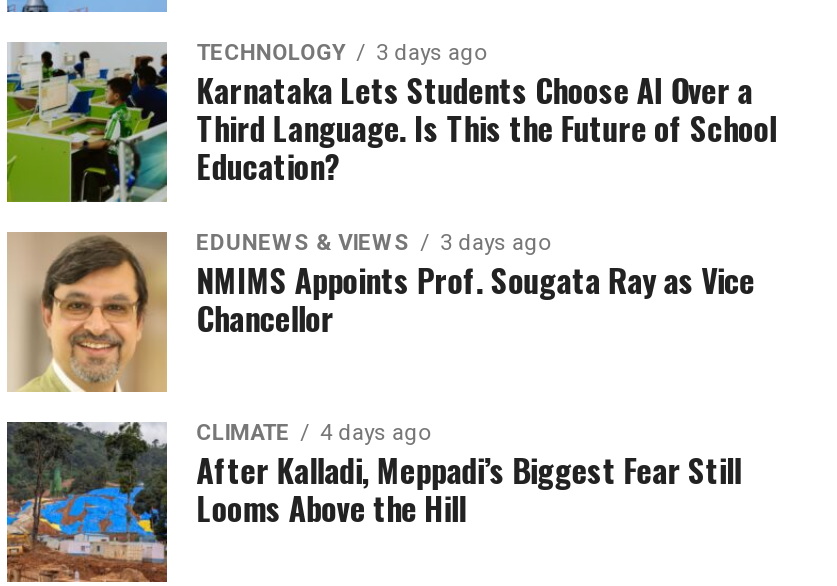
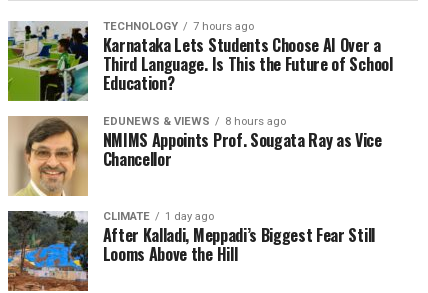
- TECHNOLOGY 3 days ago
+ TECHNOLOGY 7 hours ago

- EDUNEWS & VIEWS 3 days ago
+ EDUNEWS & VIEWS 8 hours ago

- CLIMATE 4 days ago
+ CLIMATE 1 day ago
